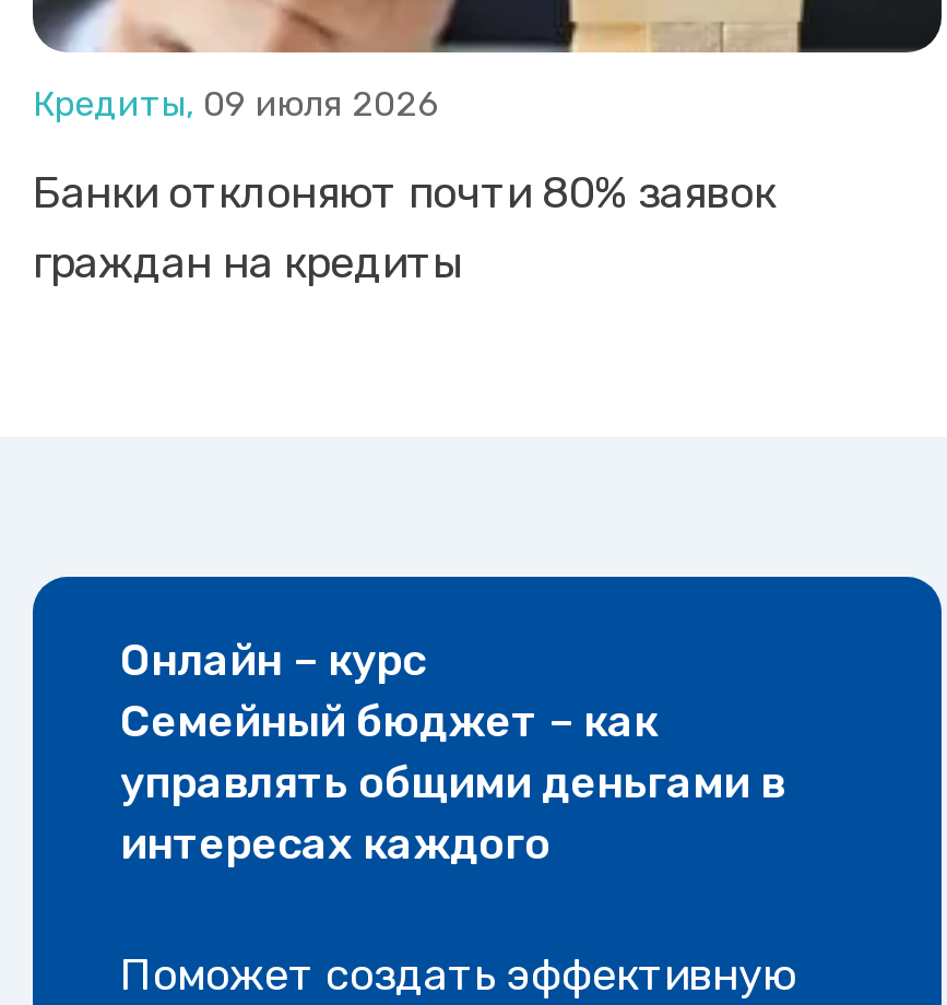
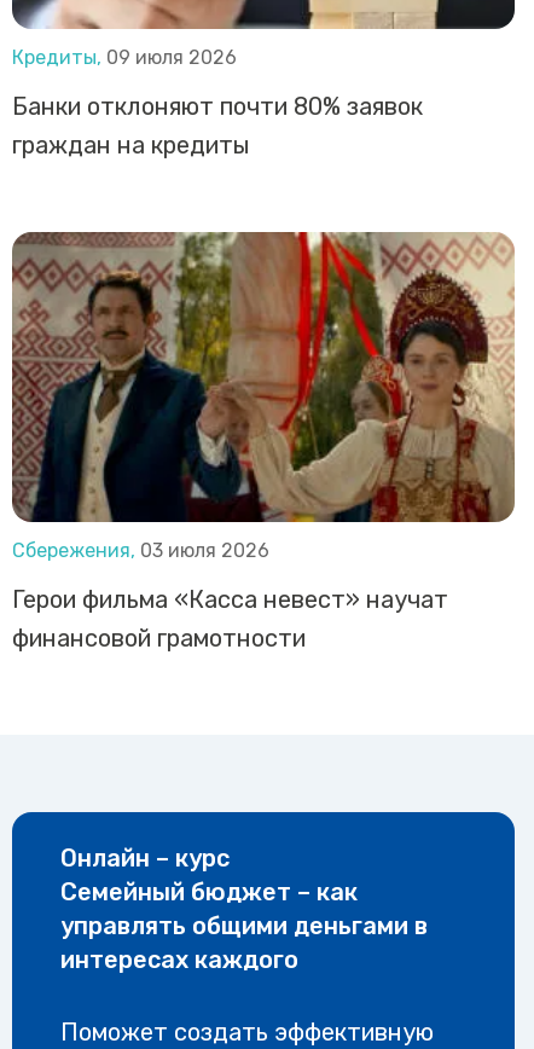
+ [image]
+ Сбережения, 03 июля 2026
+ Герои фильма «Касса невест» научат
+ финансовой грамотности
